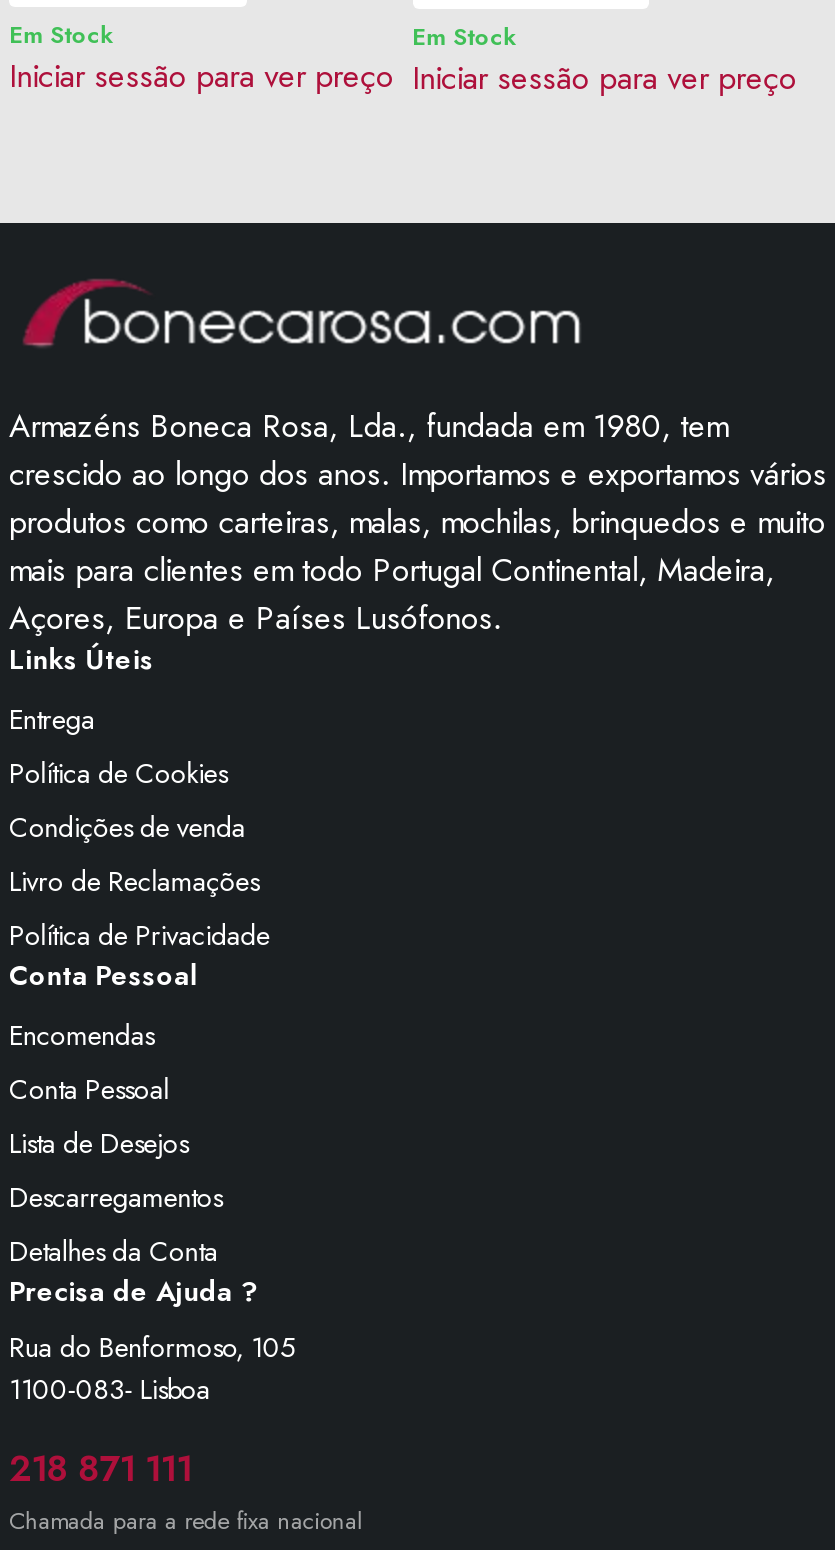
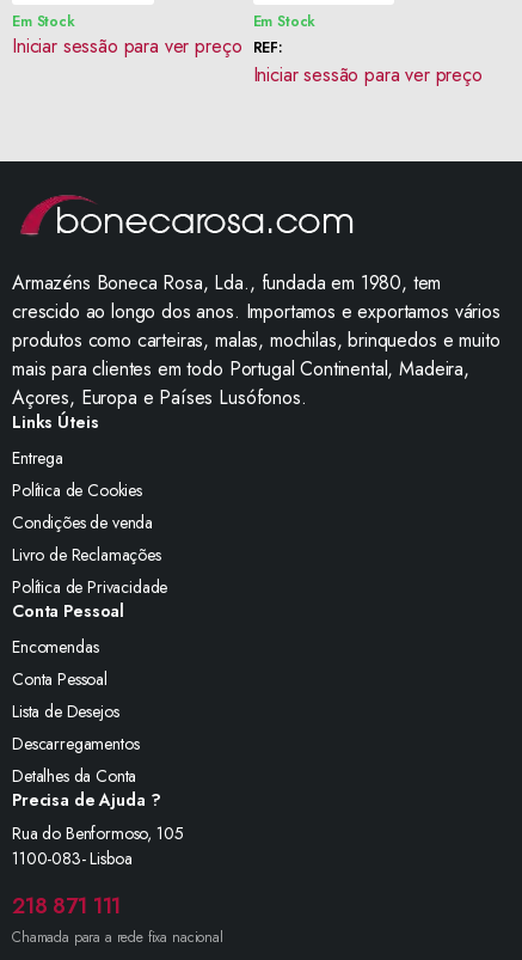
+ REF:
